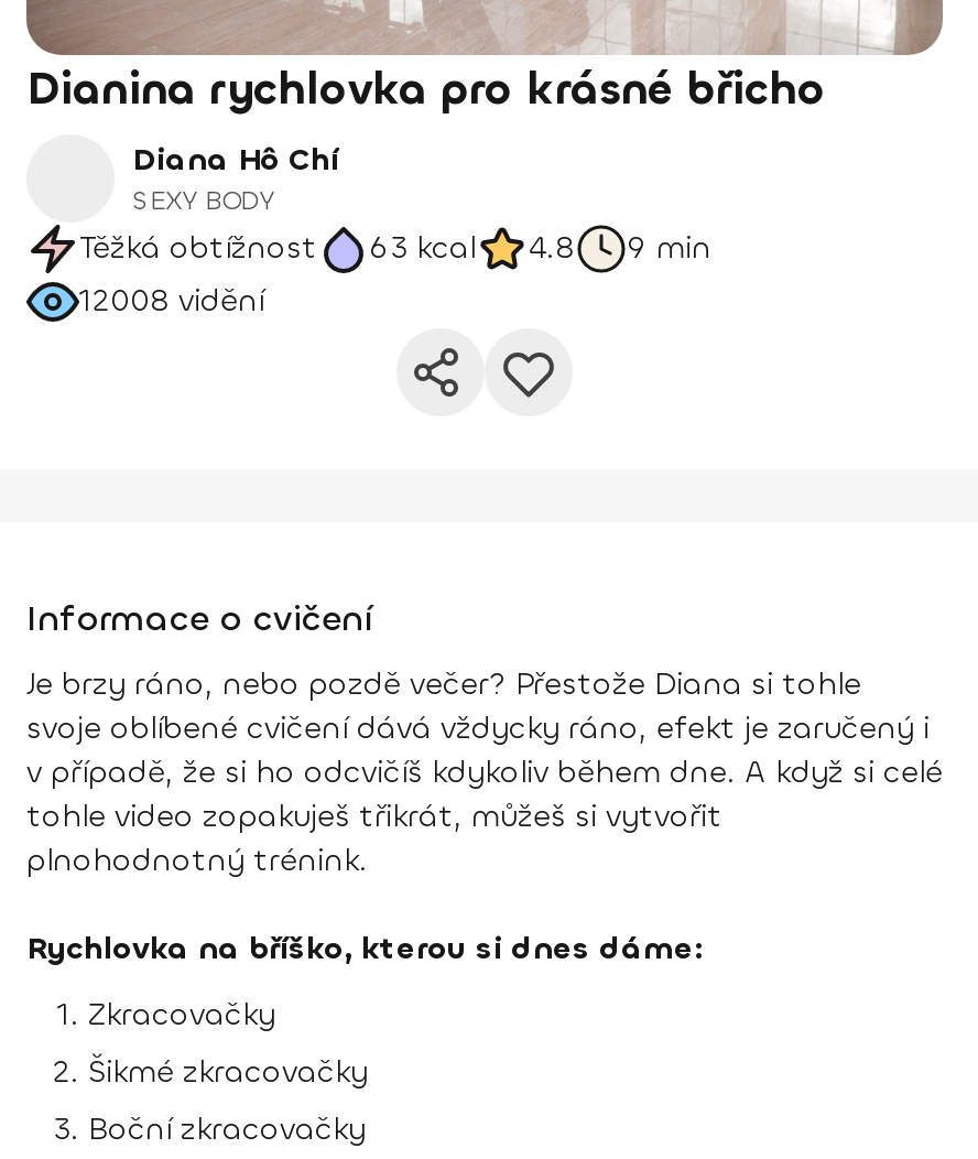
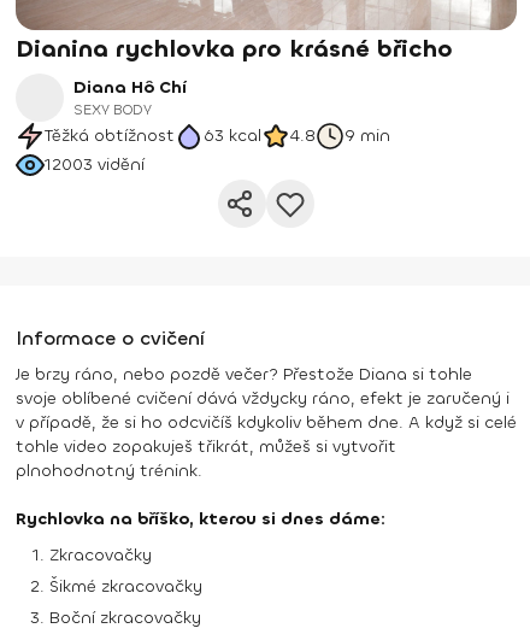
- 12008 vidění
+ 12003 vidění
